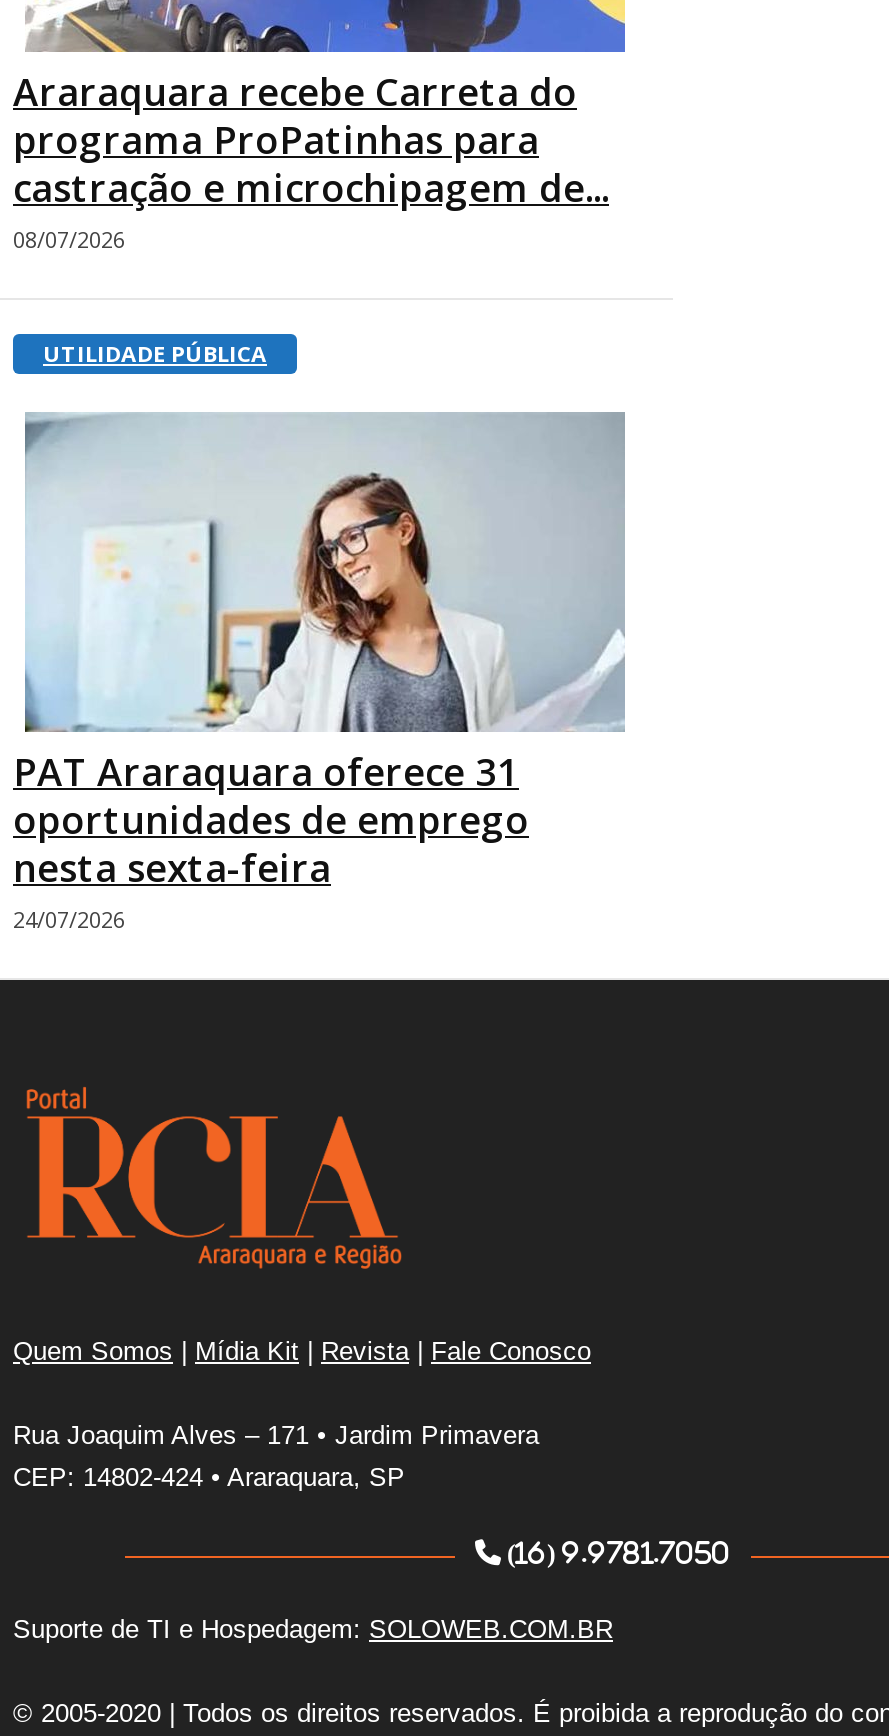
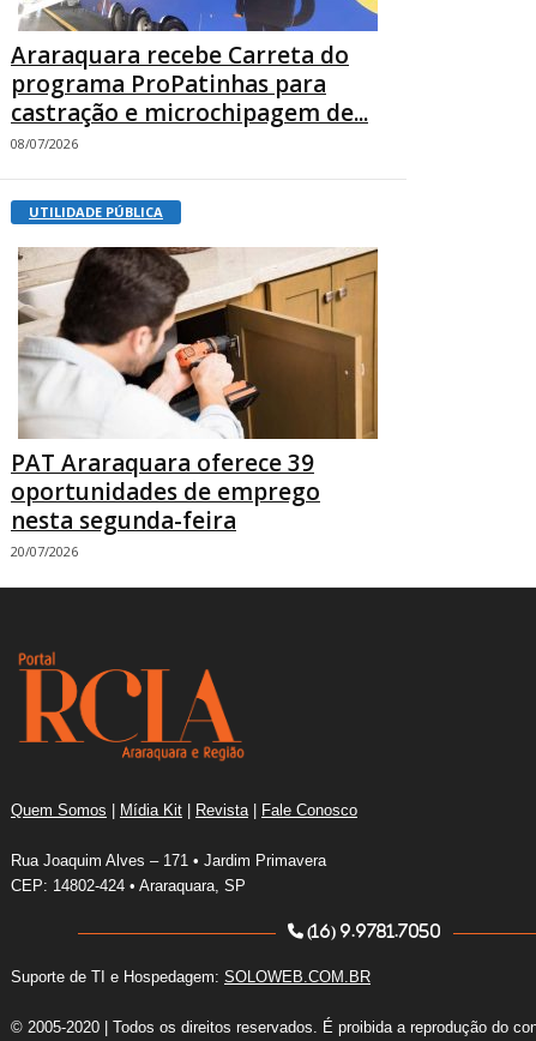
- [image]
- PAT Araraquara oferece 31
+ [image]
+ PAT Araraquara oferece 39

- nesta sexta-feira
+ nesta segunda-feira

- 24/07/2026
+ 20/07/2026
